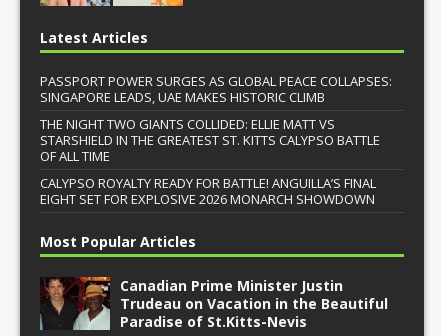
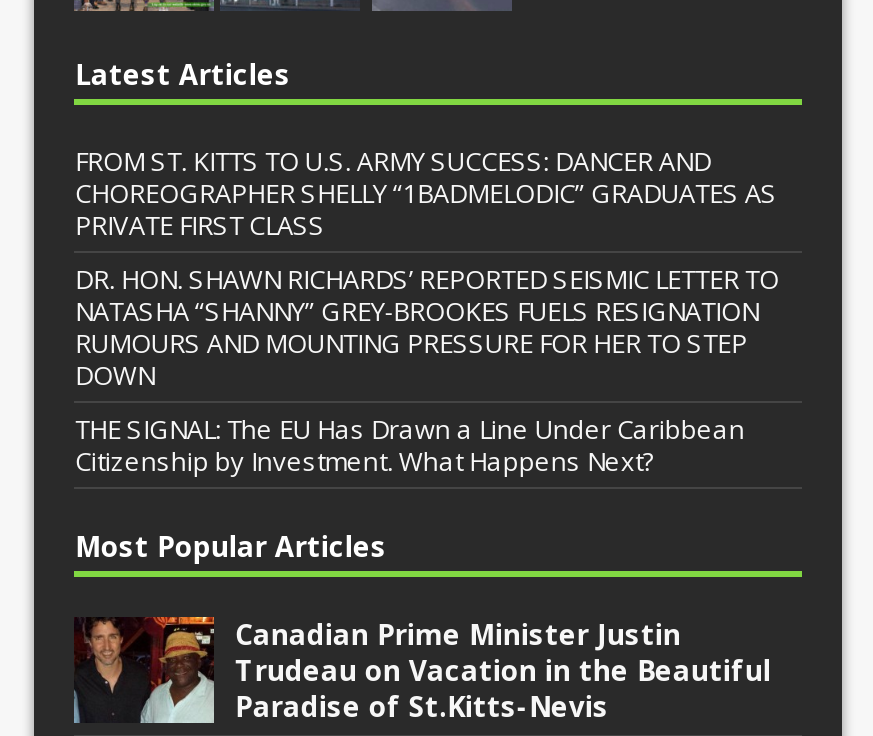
- PASSPORT POWER SURGES AS GLOBAL PEACE COLLAPSES:
- SINGAPORE LEADS, UAE MAKES HISTORIC CLIMB
+ FROM ST. KITTS TO U.S. ARMY SUCCESS: DANCER AND
+ CHOREOGRAPHER SHELLY “1BADMELODIC” GRADUATES AS
+ PRIVATE FIRST CLASS

- THE NIGHT TWO GIANTS COLLIDED: ELLIE MATT VS
- STARSHIELD IN THE GREATEST ST. KITTS CALYPSO BATTLE
- OF ALL TIME
+ DR. HON. SHAWN RICHARDS’ REPORTED SEISMIC LETTER TO
+ NATASHA “SHANNY” GREY-BROOKES FUELS RESIGNATION
+ RUMOURS AND MOUNTING PRESSURE FOR HER TO STEP
+ DOWN

- CALYPSO ROYALTY READY FOR BATTLE! ANGUILLA’S FINAL
- EIGHT SET FOR EXPLOSIVE 2026 MONARCH SHOWDOWN
+ THE SIGNAL: The EU Has Drawn a Line Under Caribbean
+ Citizenship by Investment. What Happens Next?
